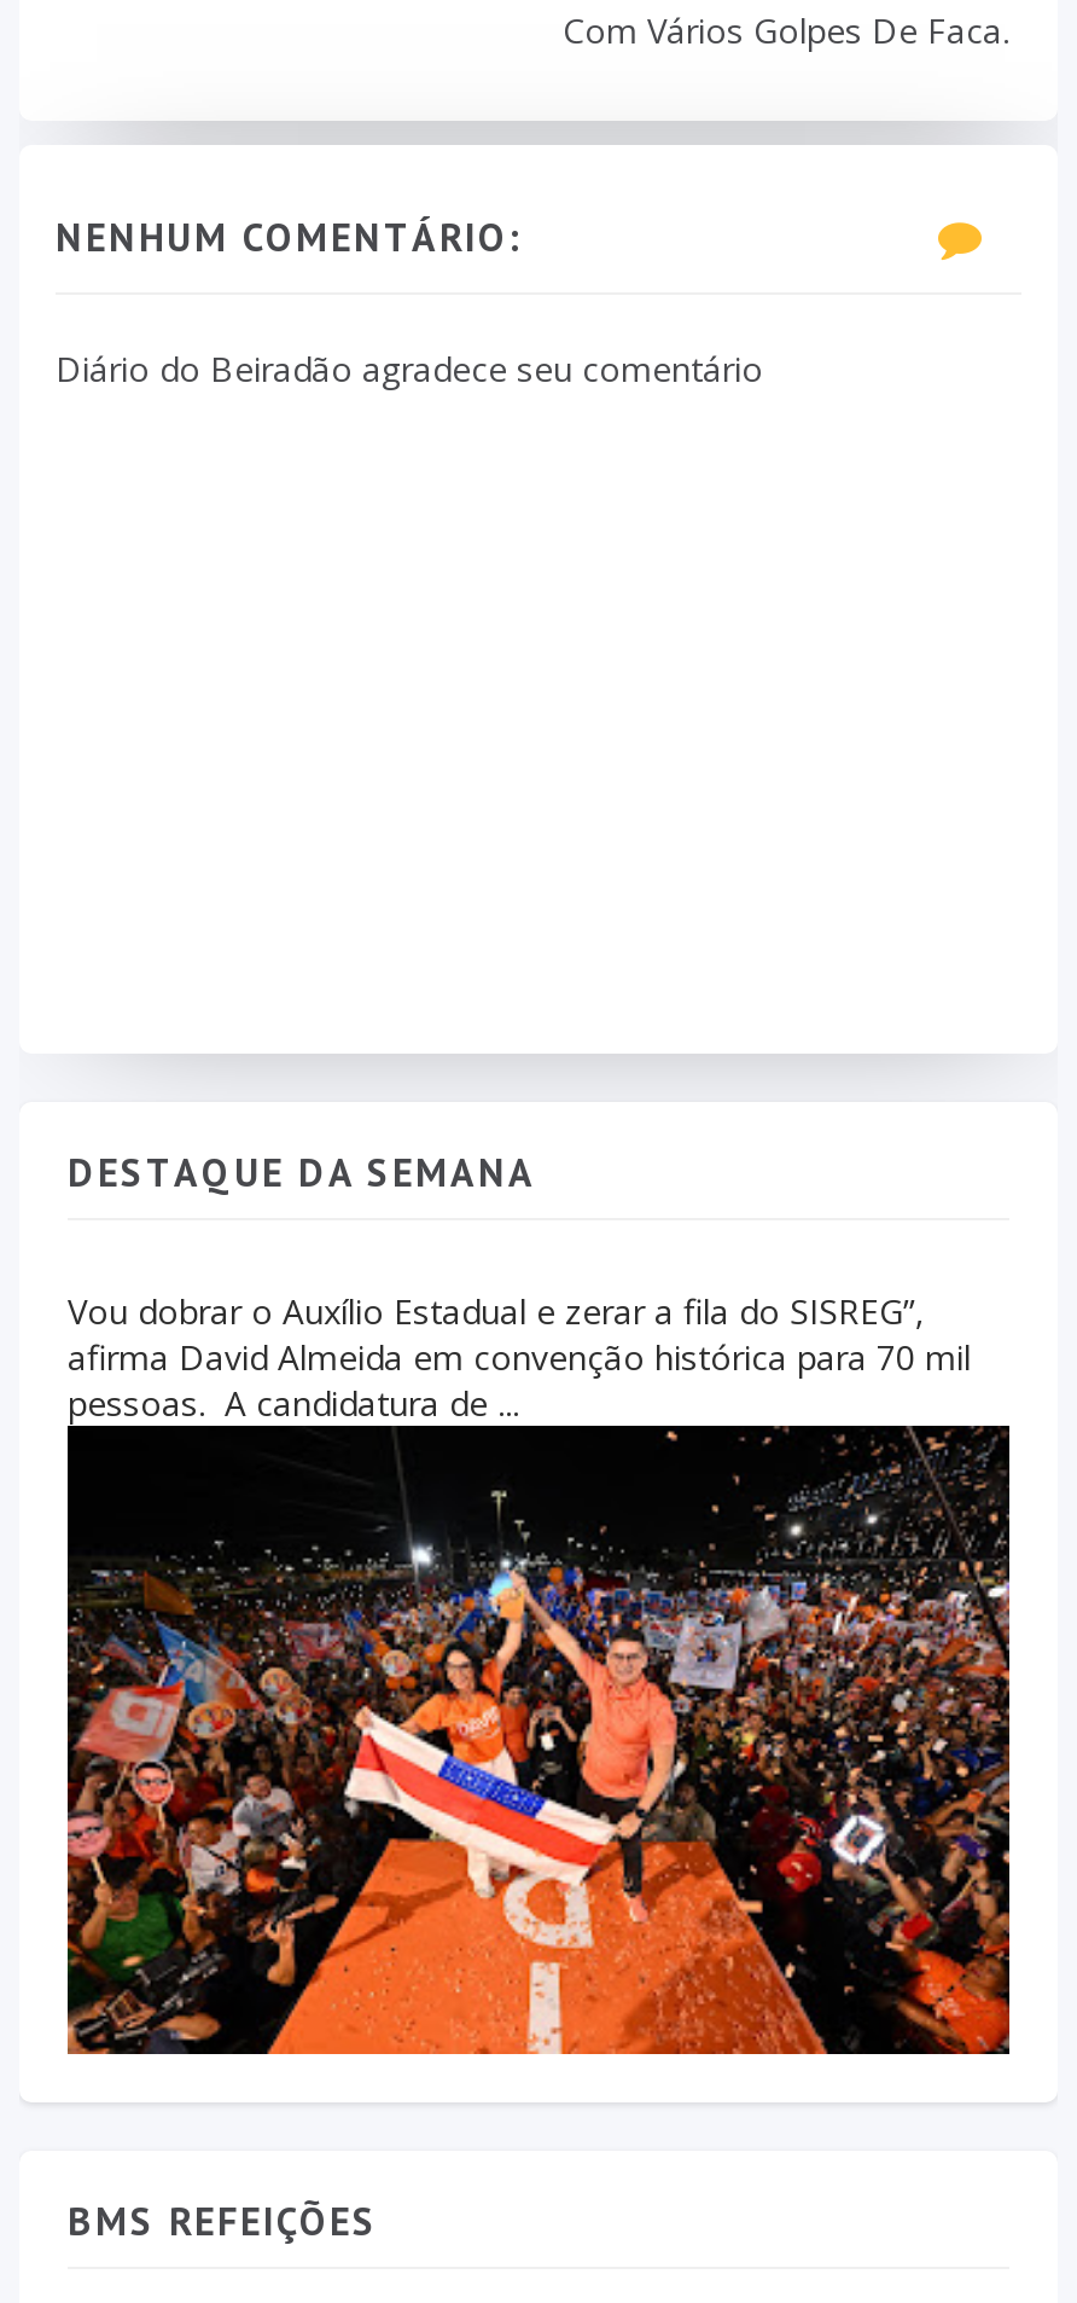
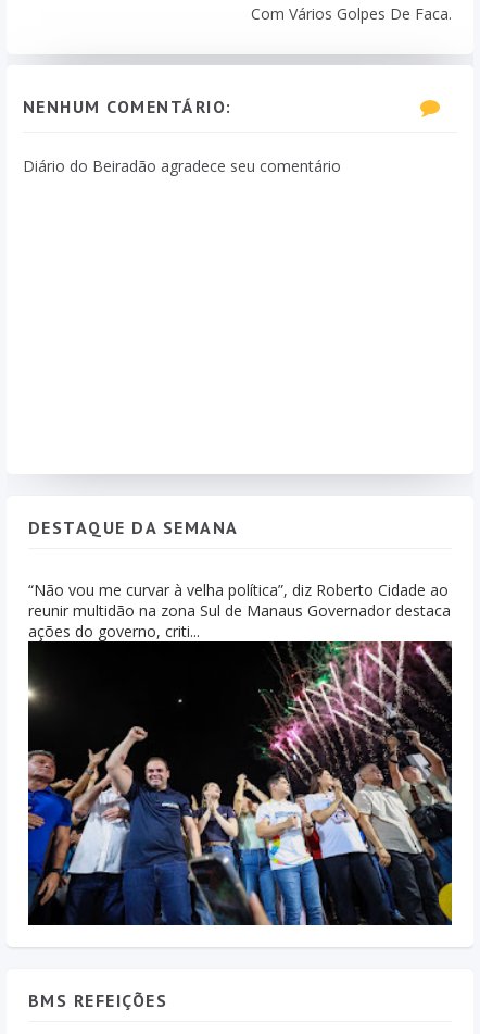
- [image]
- Vou dobrar o Auxílio Estadual e zerar a fila do SISREG”,
- afirma David Almeida em convenção histórica para 70 mil
- pessoas. A candidatura de ...
+ [image]
+ “Não vou me curvar à velha política”, diz Roberto Cidade ao
+ reunir multidão na zona Sul de Manaus Governador destaca
+ ações do governo, criti...
